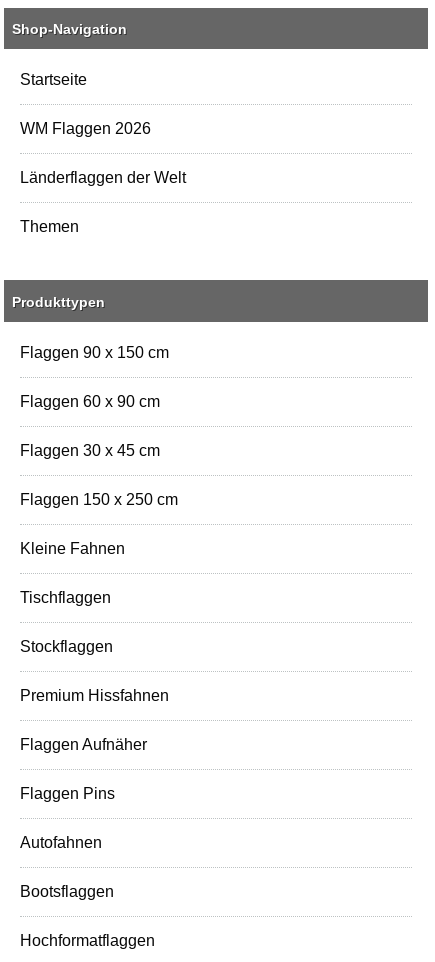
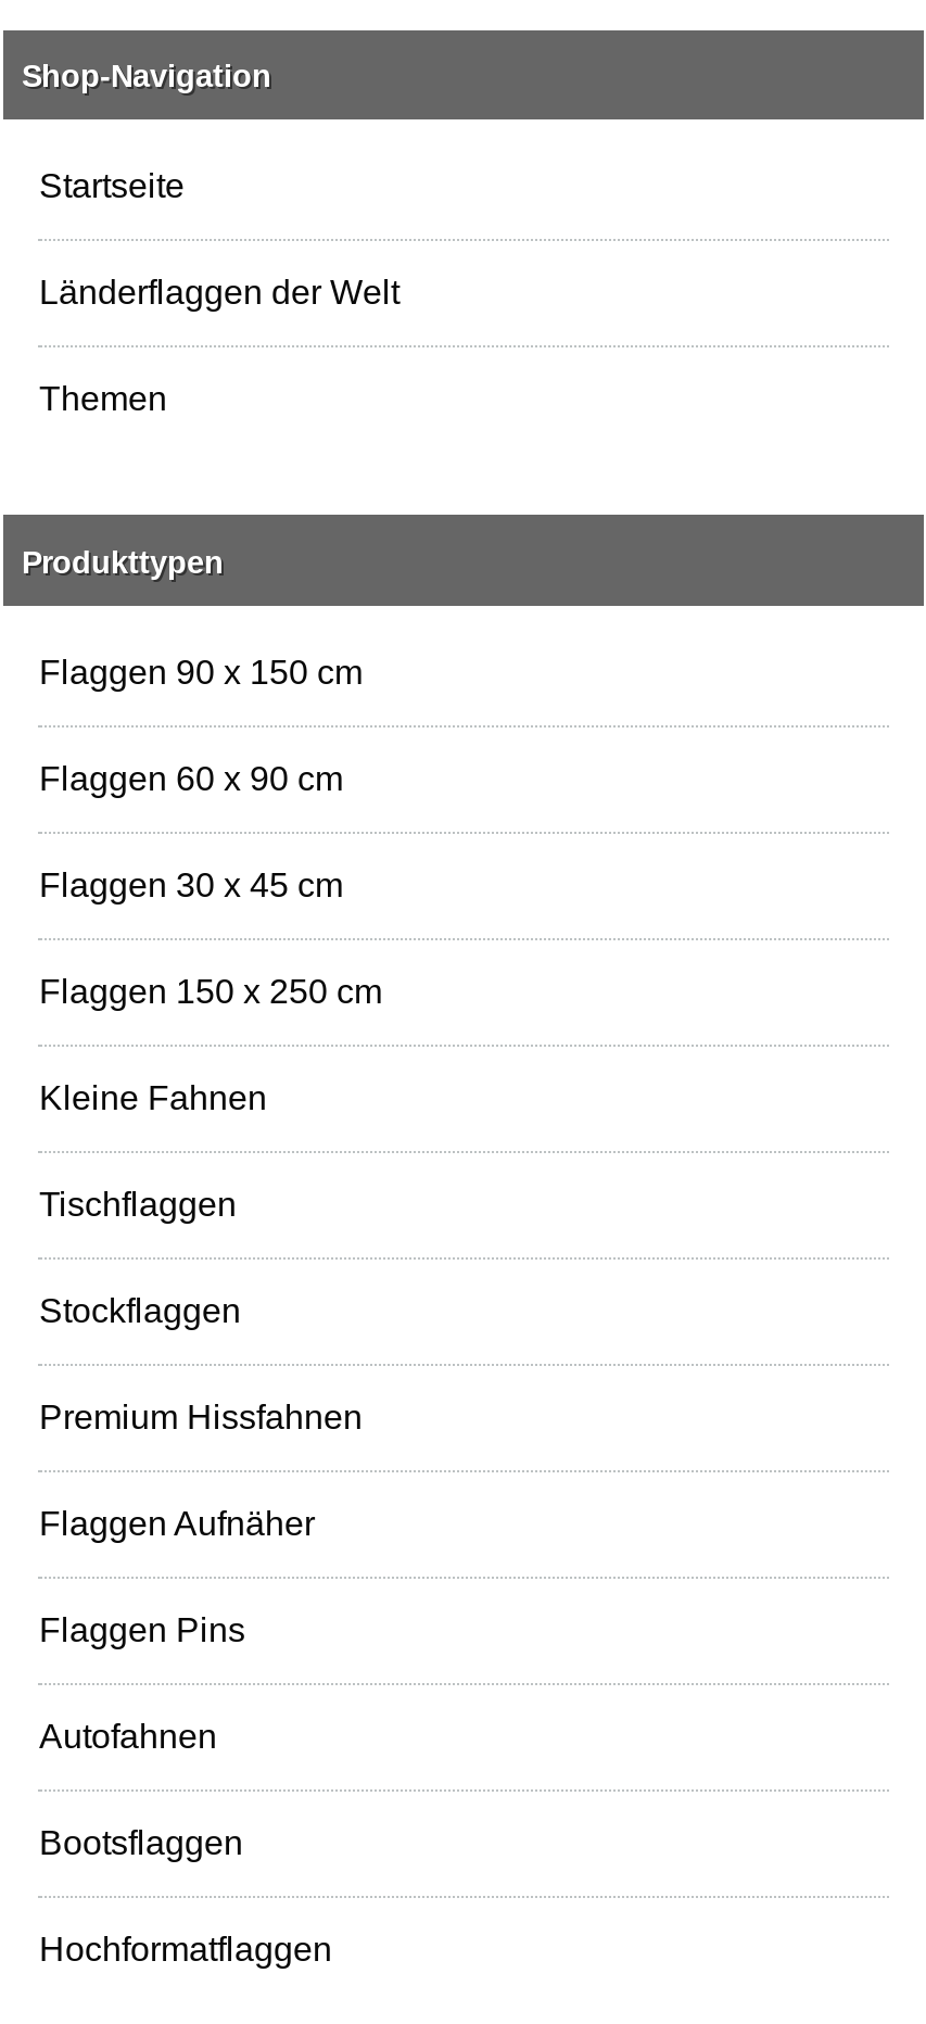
- WM Flaggen 2026
